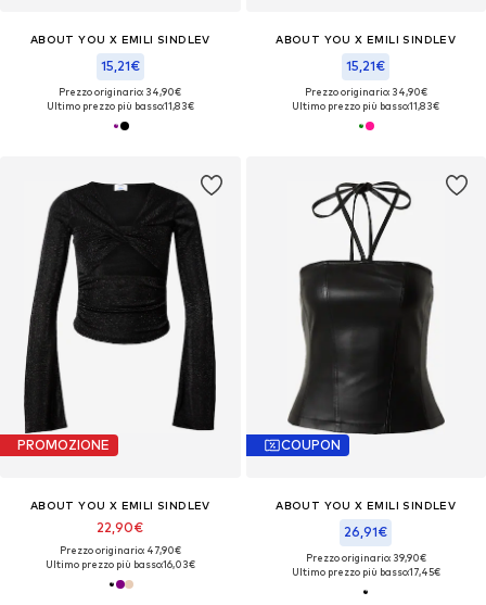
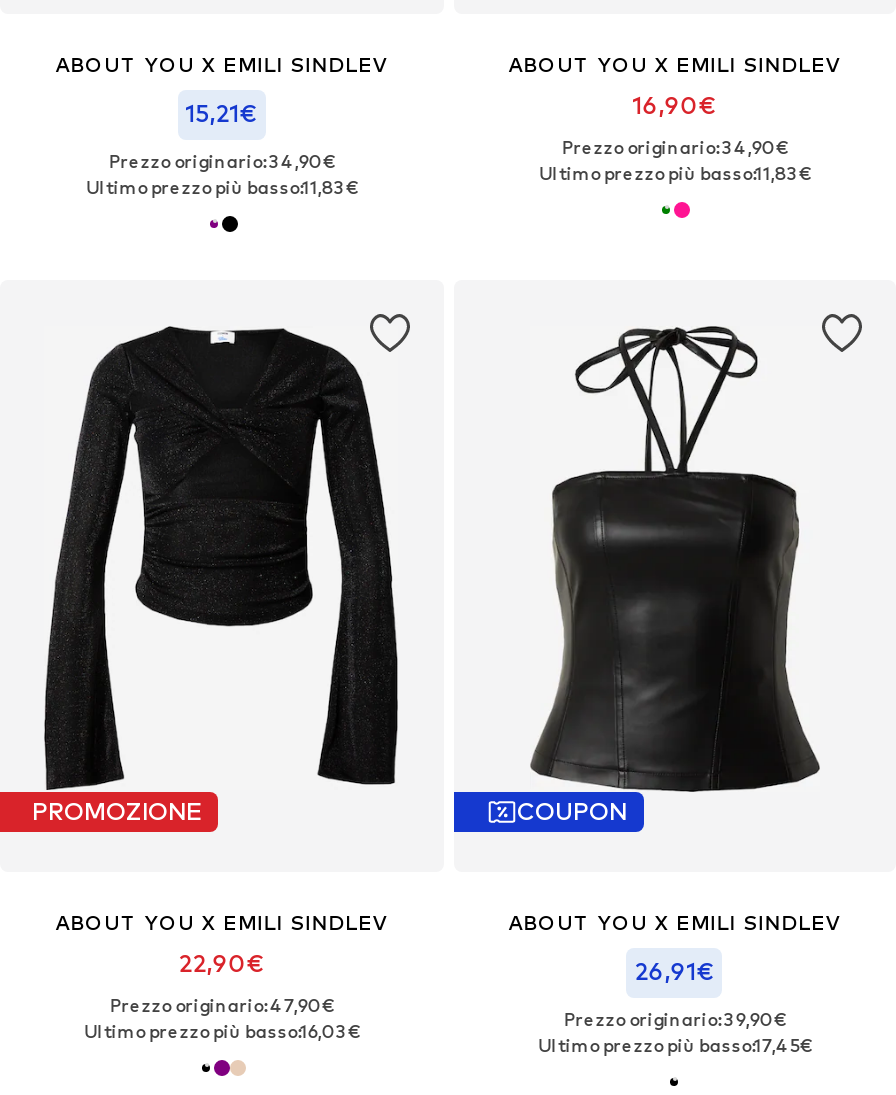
- 15,21€
+ 16,90€
